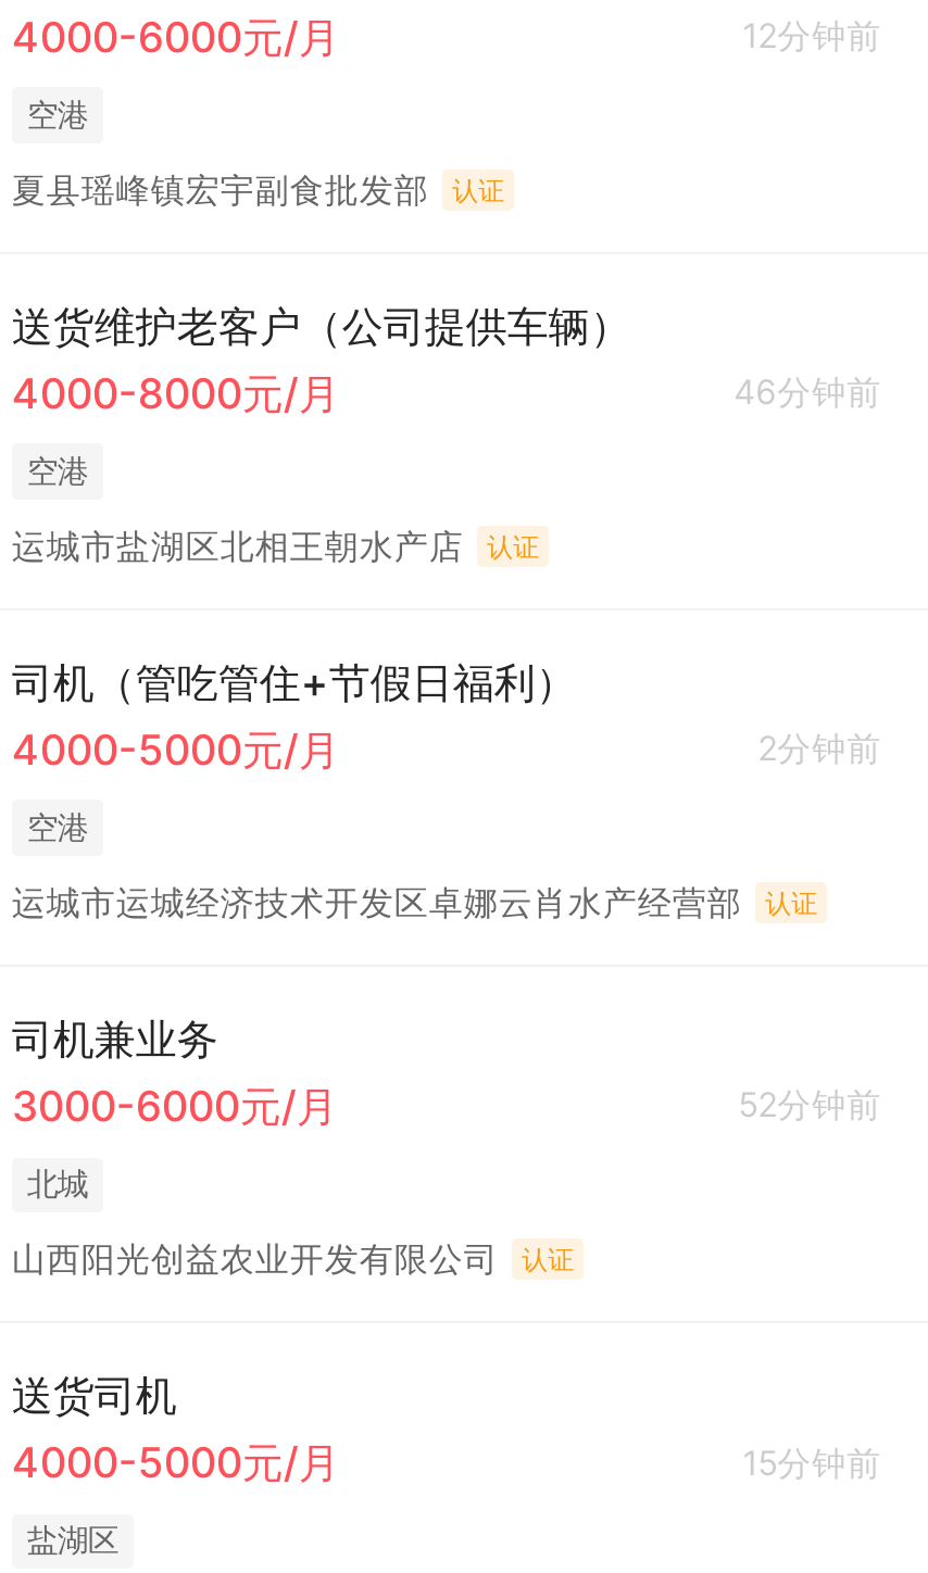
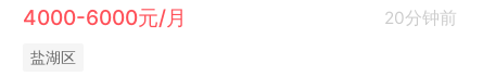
- 12分钟前
- 空港
- 夏县瑶峰镇宏宇副食批发部
- 认证
- 送货维护老客户（公司提供车辆）
- 4000-8000元/月
- 46分钟前
- 空港
- 运城市盐湖区北相王朝水产店
- 认证
- 司机（管吃管住+节假日福利）
- 4000-5000元/月
- 2分钟前
- 空港
- 运城市运城经济技术开发区卓娜云肖水产经营部
- 认证
- 司机兼业务
- 3000-6000元/月
- 52分钟前
- 北城
- 山西阳光创益农业开发有限公司
- 认证
- 送货司机
- 4000-5000元/月
- 15分钟前
+ 20分钟前
